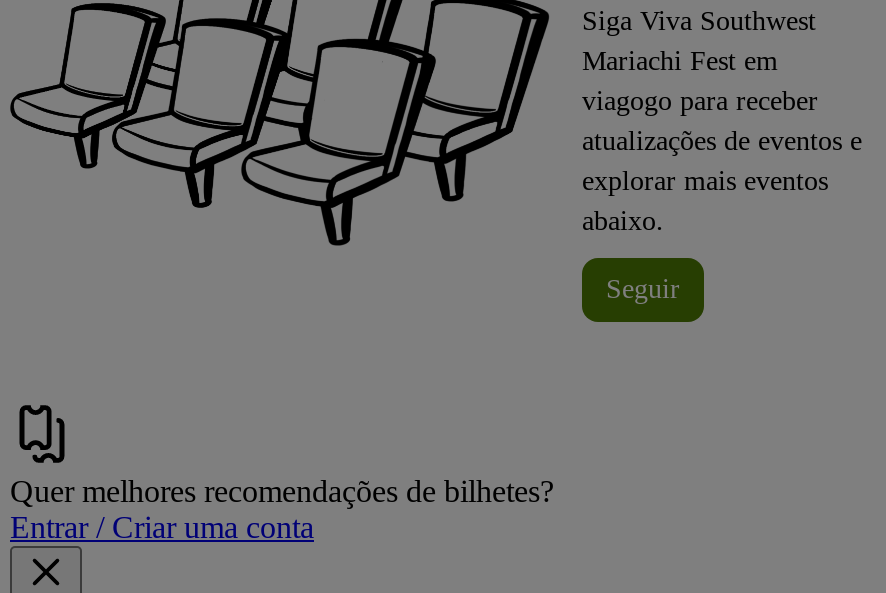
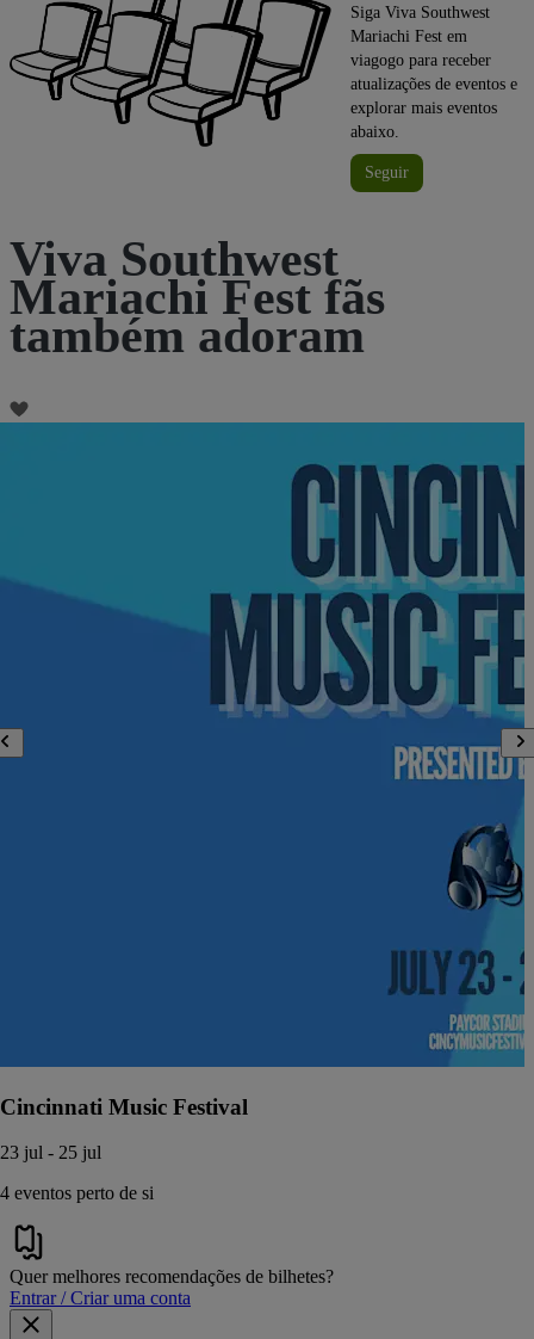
+ [image]
+ Cincinnati Music Festival
+ 23 jul - 25 jul
+ 4 eventos perto de si

+ Viva Southwest
+ Mariachi Fest fãs
+ também adoram
